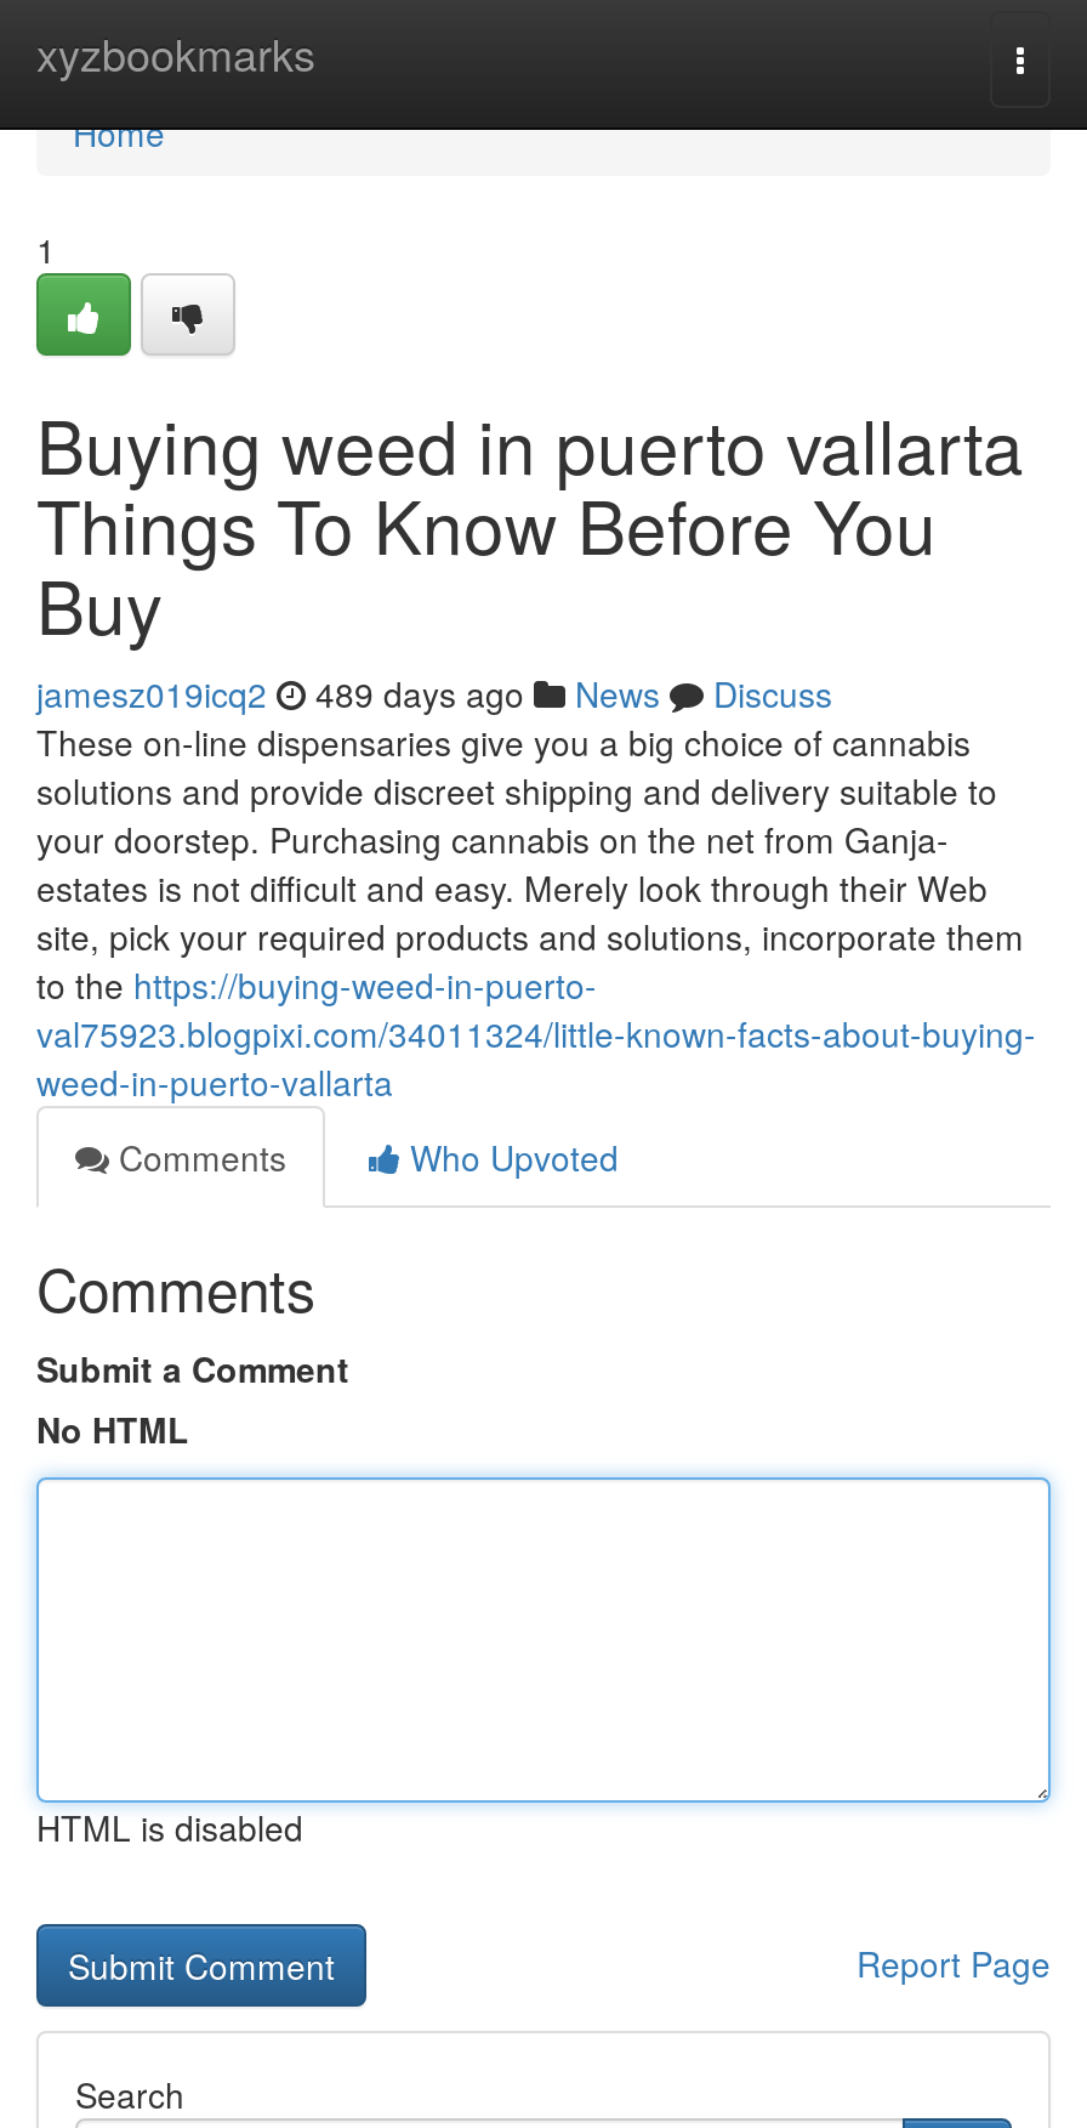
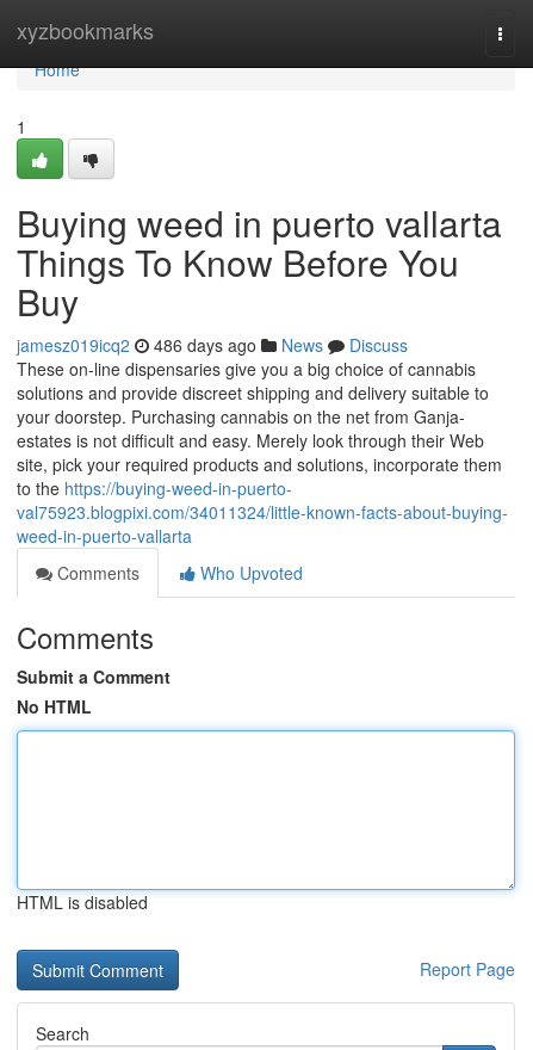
- jamesz019icq2 489 days ago News Discuss
+ jamesz019icq2 486 days ago News Discuss
